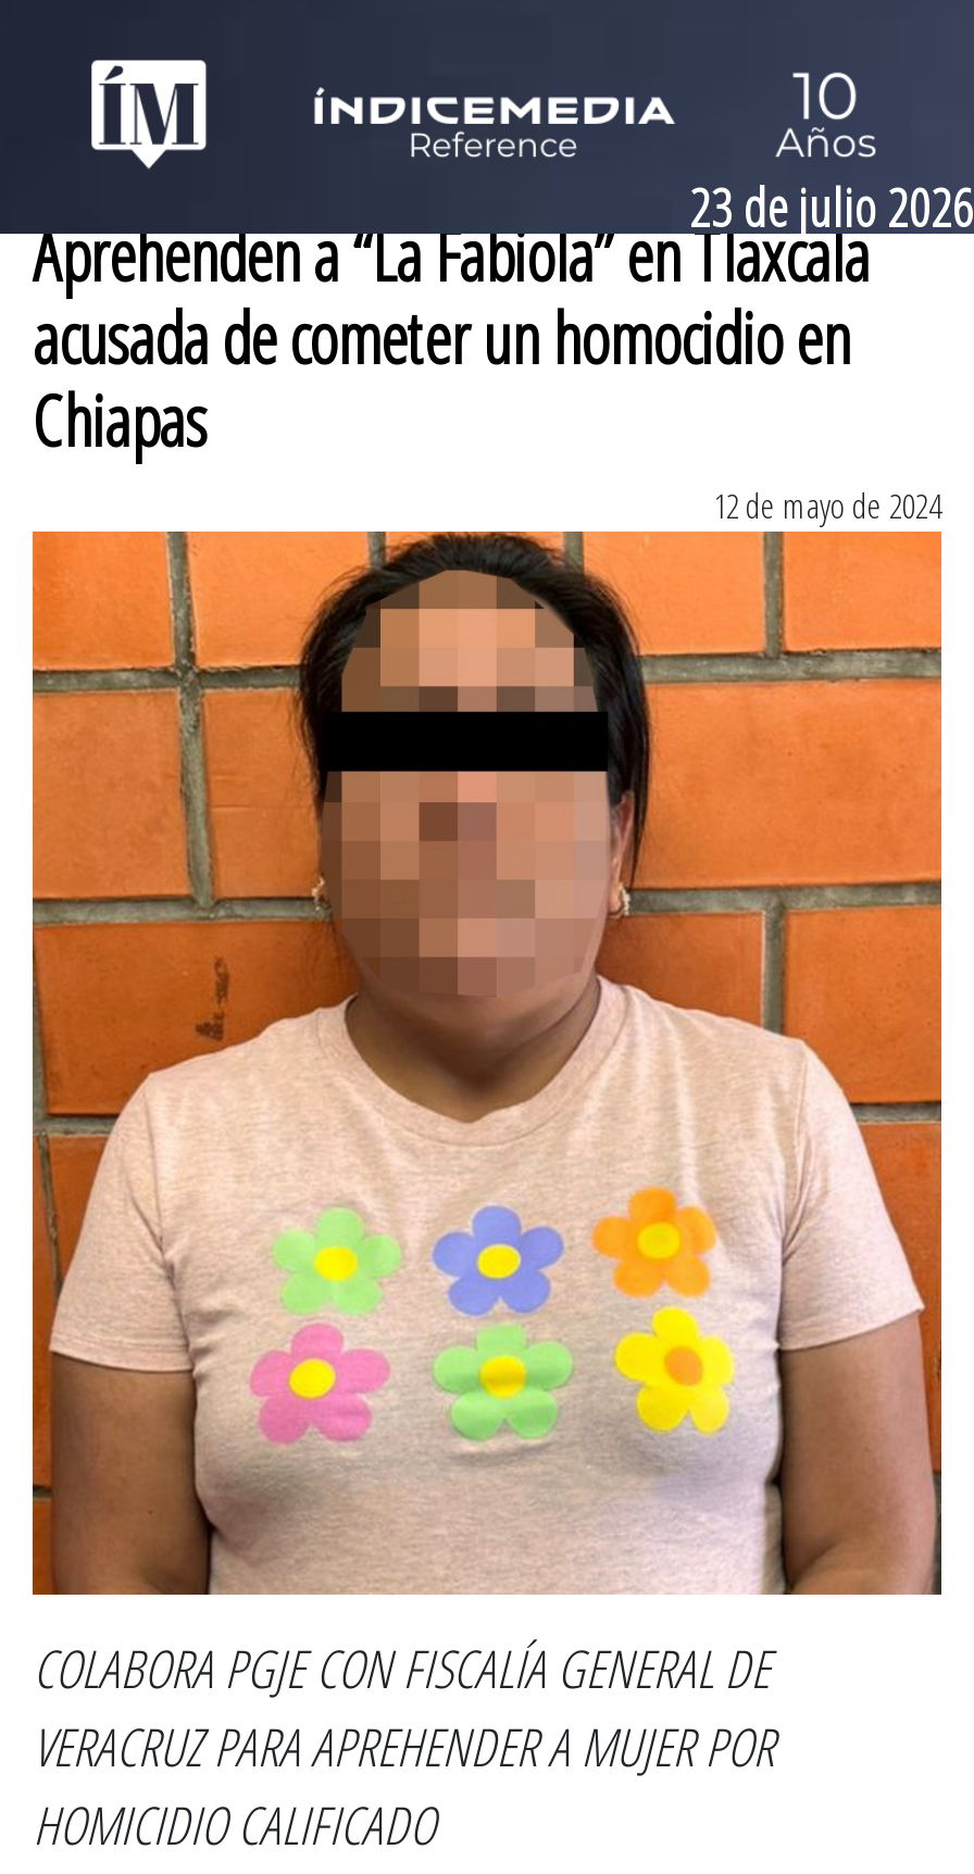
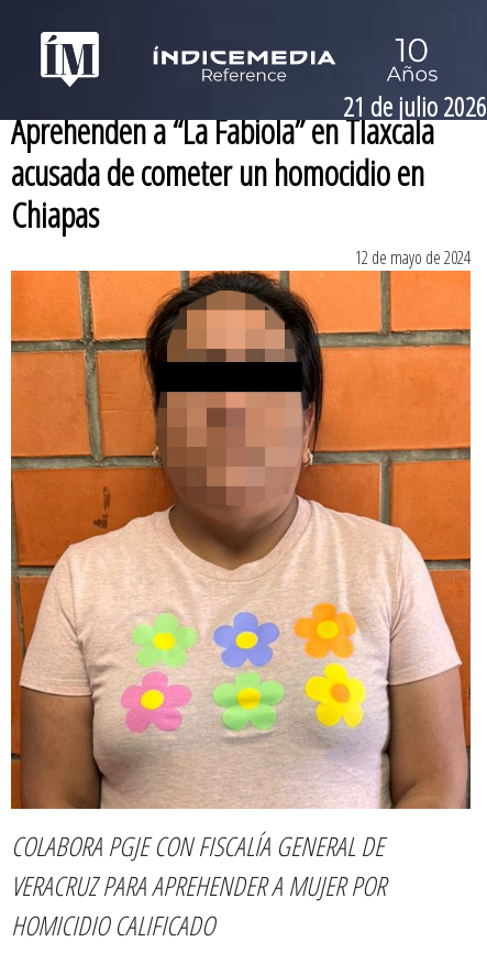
- 23 de julio 2026
+ 21 de julio 2026
